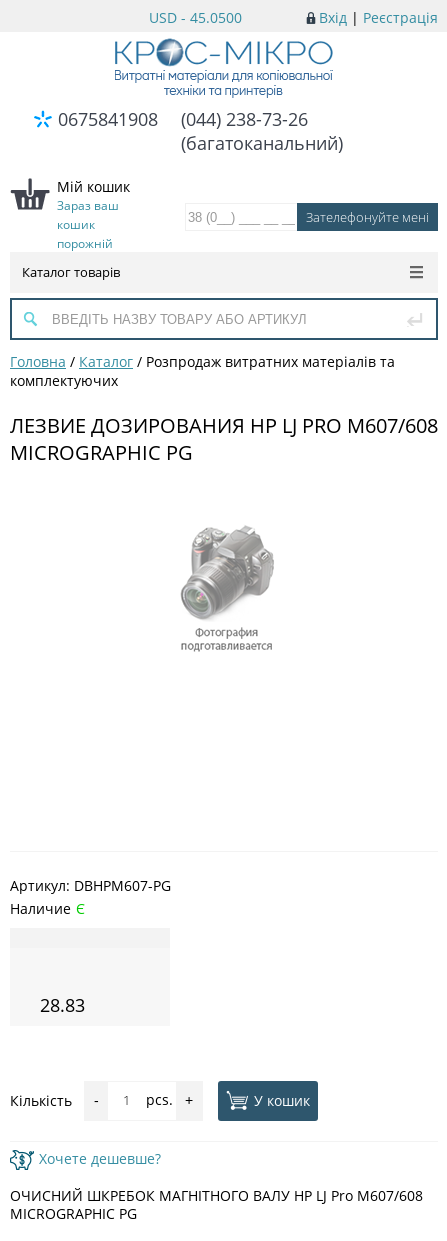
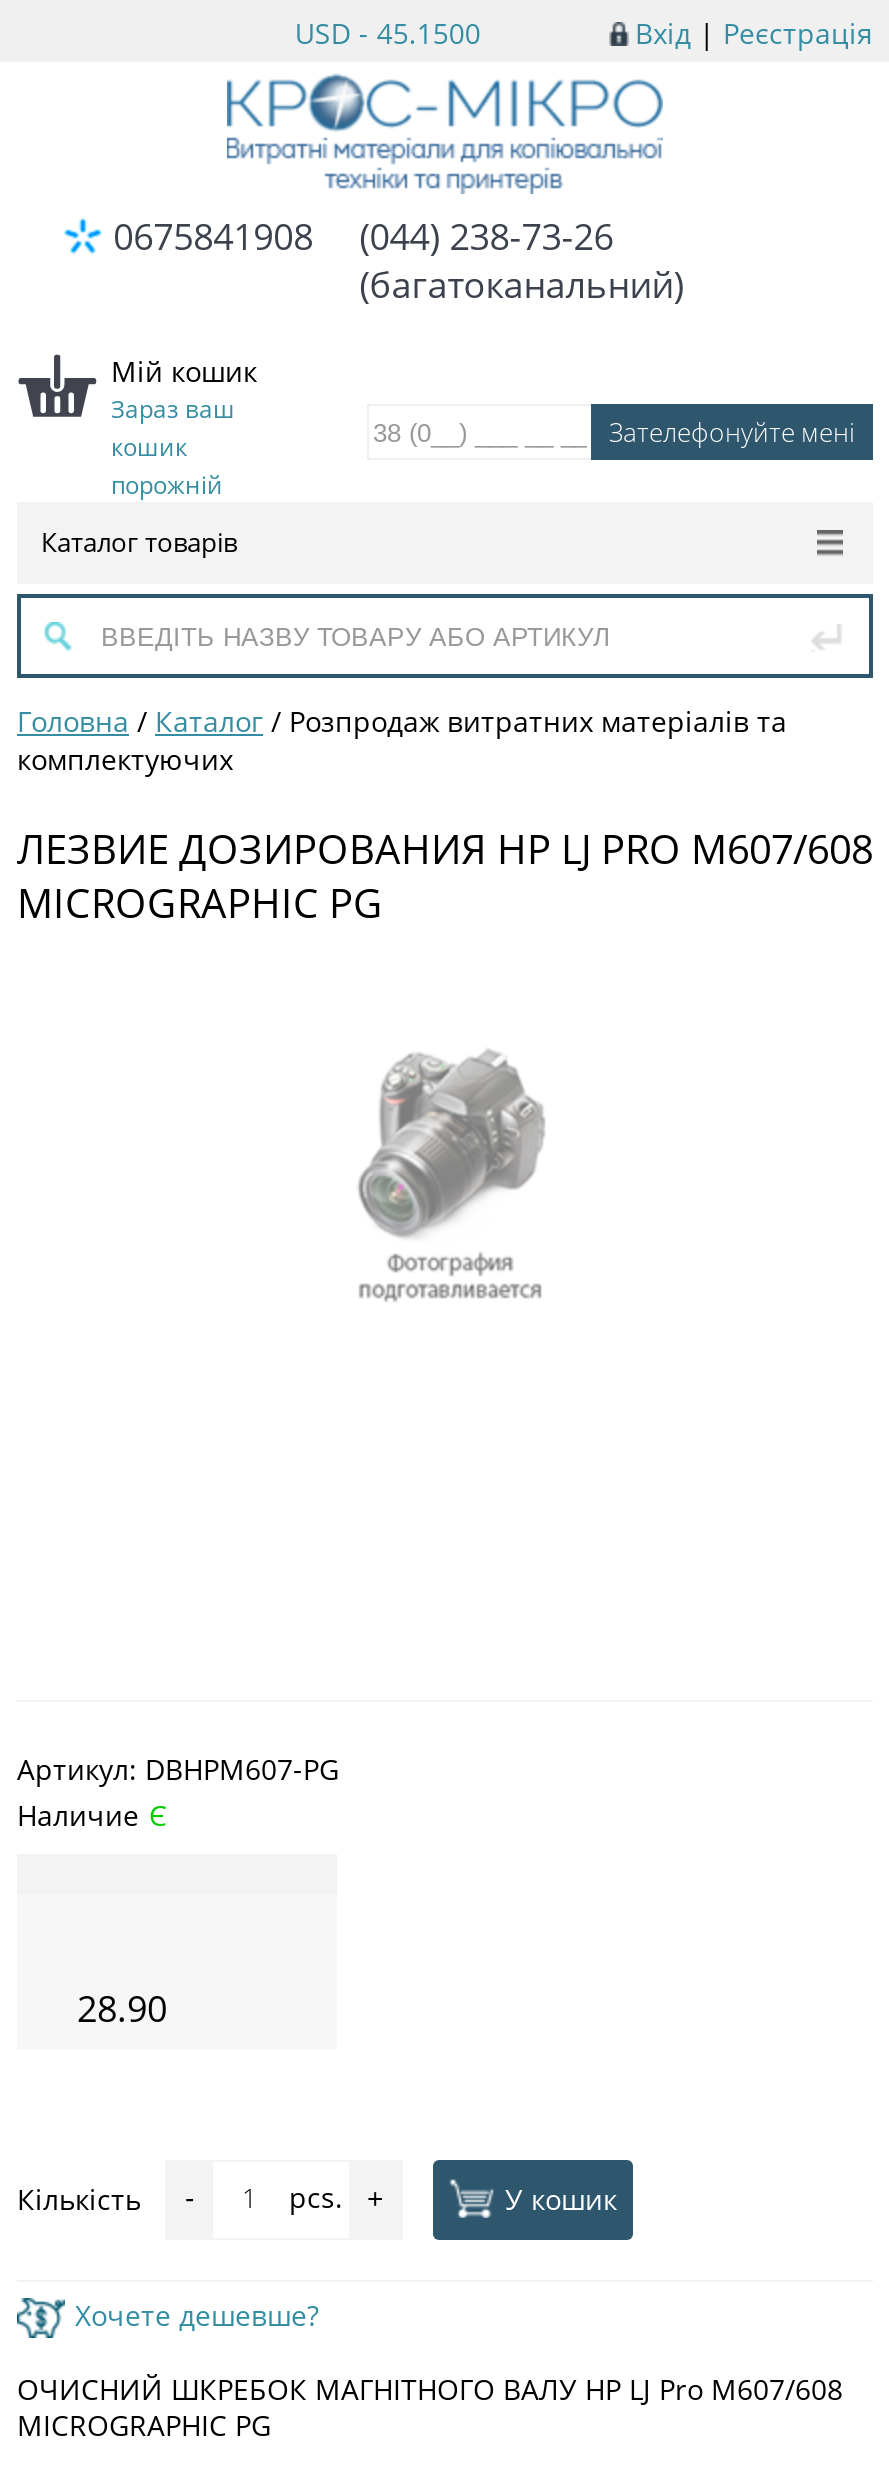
- USD - 45.0500
+ USD - 45.1500

- 28.83
+ 28.90
